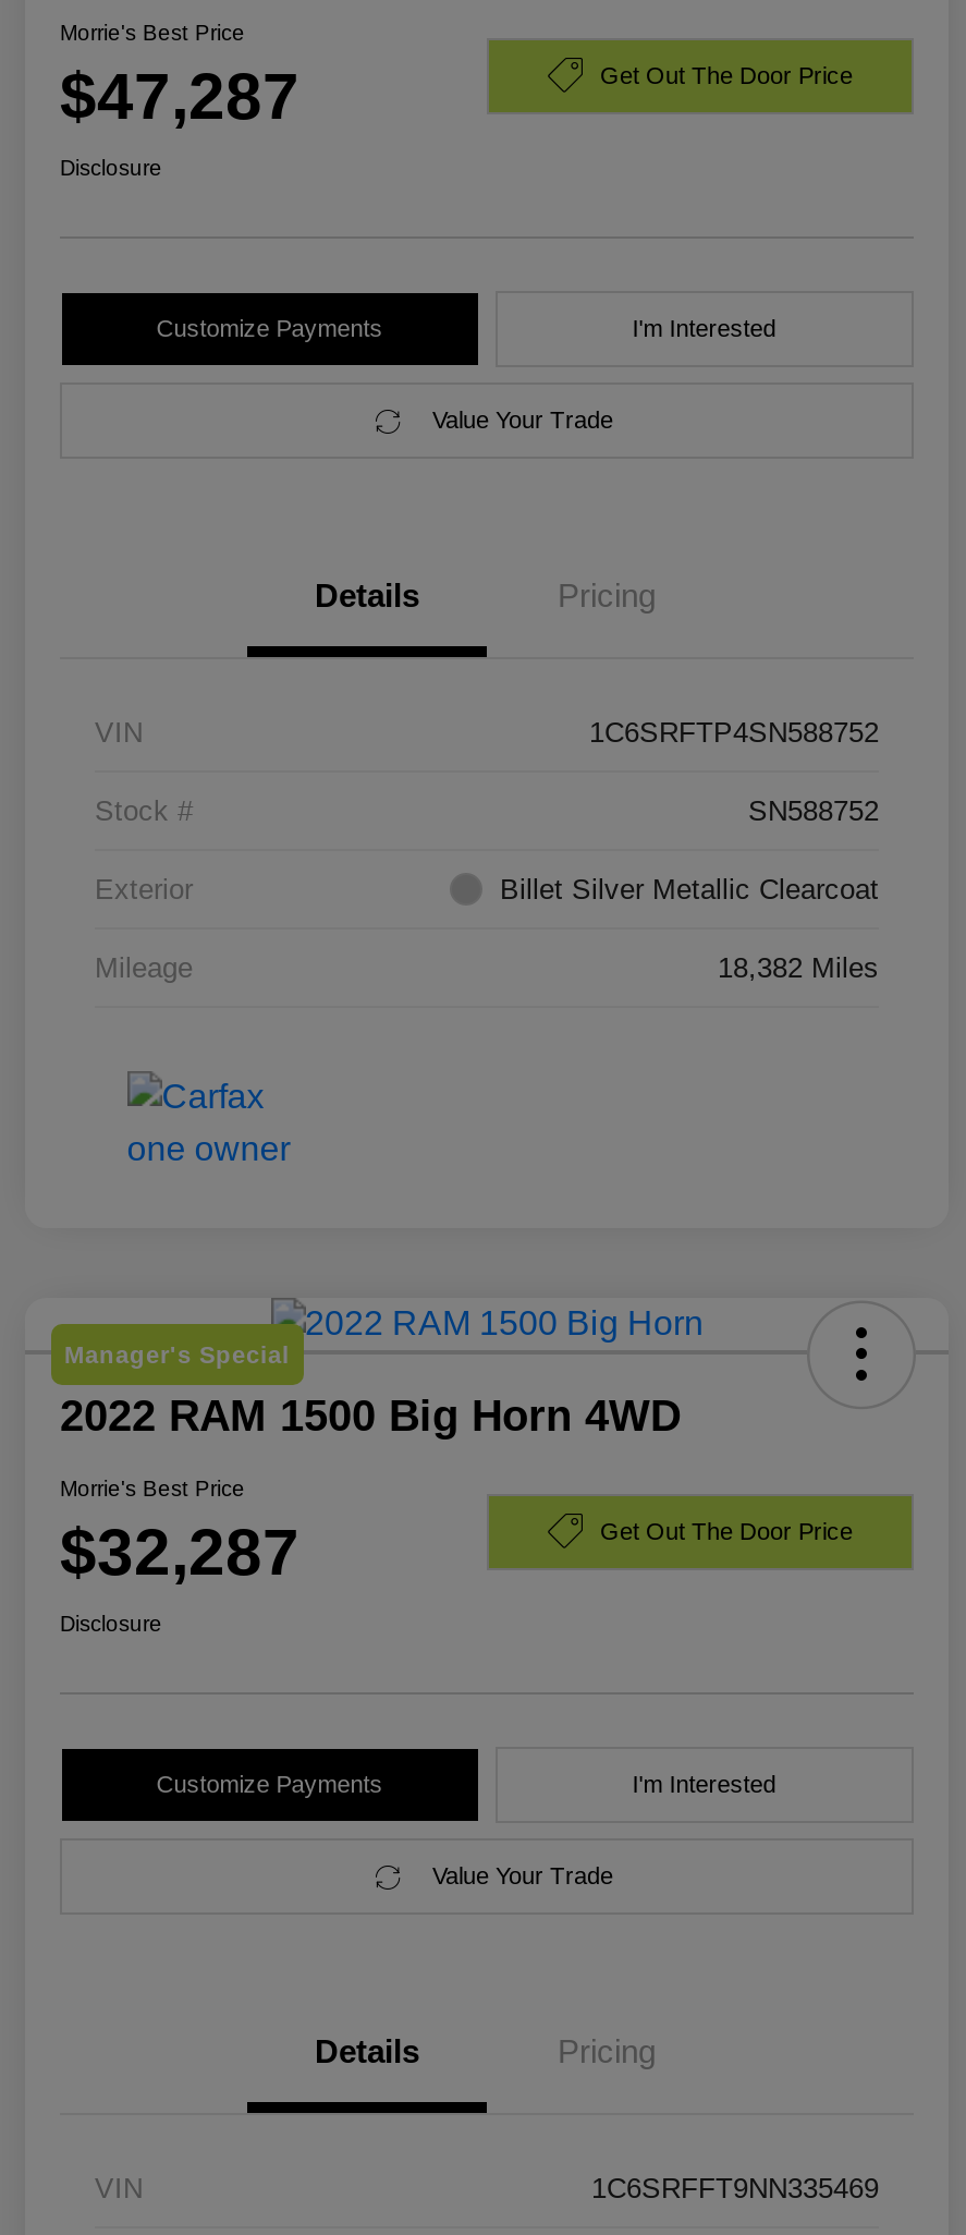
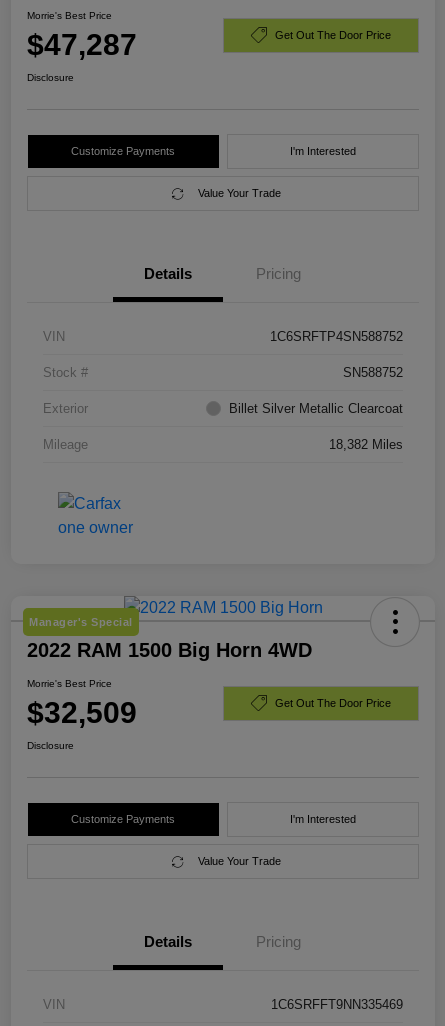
- $32,287
+ $32,509
